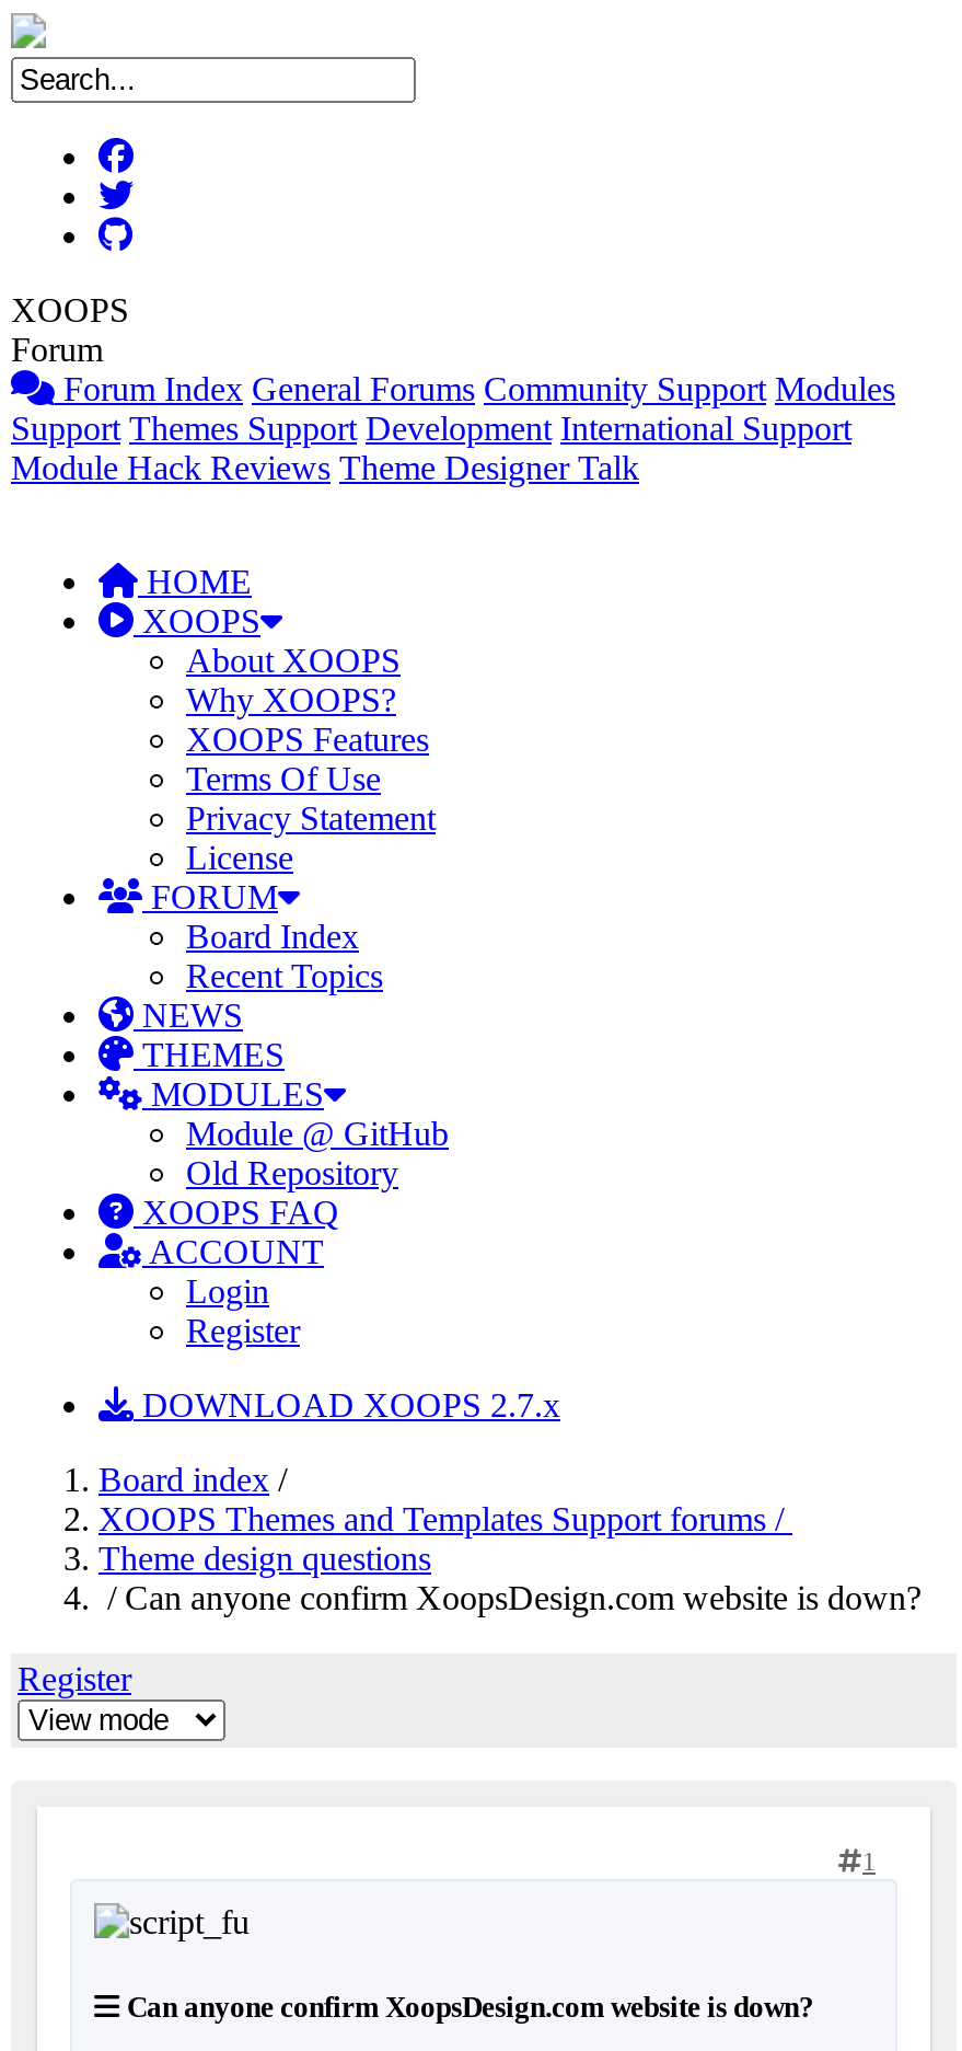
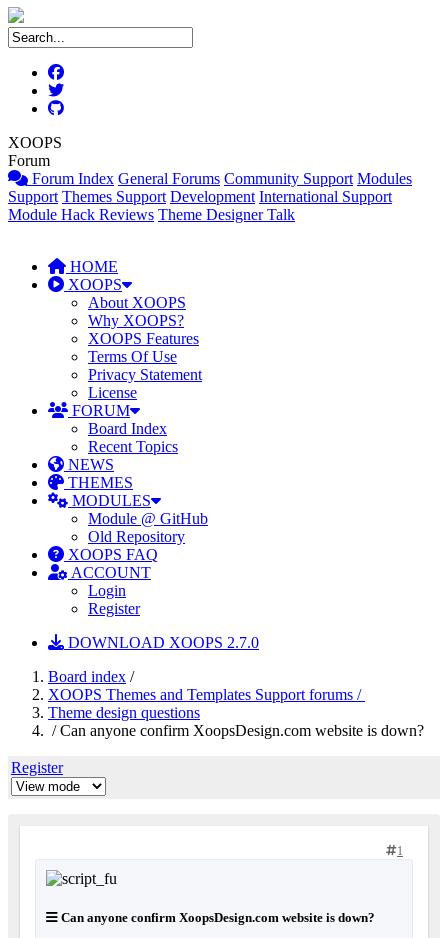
- DOWNLOAD XOOPS 2.7.x
+ DOWNLOAD XOOPS 2.7.0
